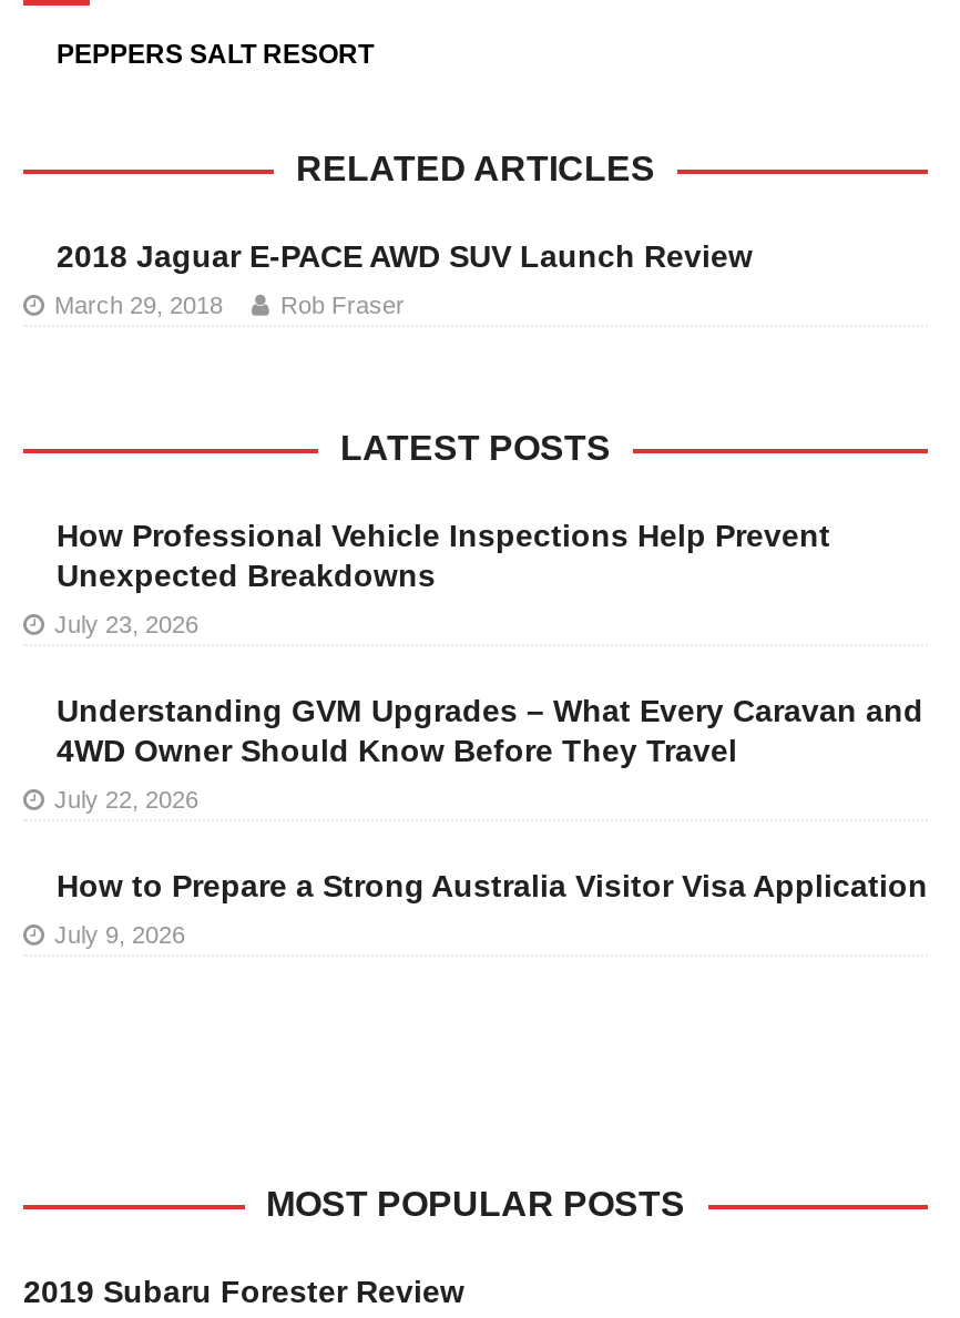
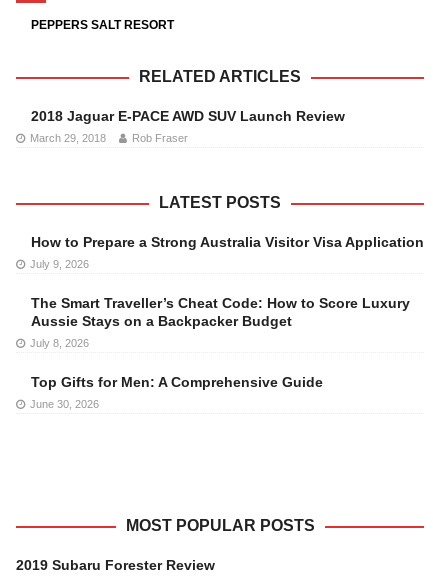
- How Professional Vehicle Inspections Help Prevent
- Unexpected Breakdowns
- July 23, 2026
- Understanding GVM Upgrades – What Every Caravan and
- 4WD Owner Should Know Before They Travel
- July 22, 2026

moved up: How to Prepare a Strong Australia Visitor Visa Application | July 9, 2026

+ The Smart Traveller’s Cheat Code: How to Score Luxury
+ Aussie Stays on a Backpacker Budget
+ July 8, 2026
+ Top Gifts for Men: A Comprehensive Guide
+ June 30, 2026
